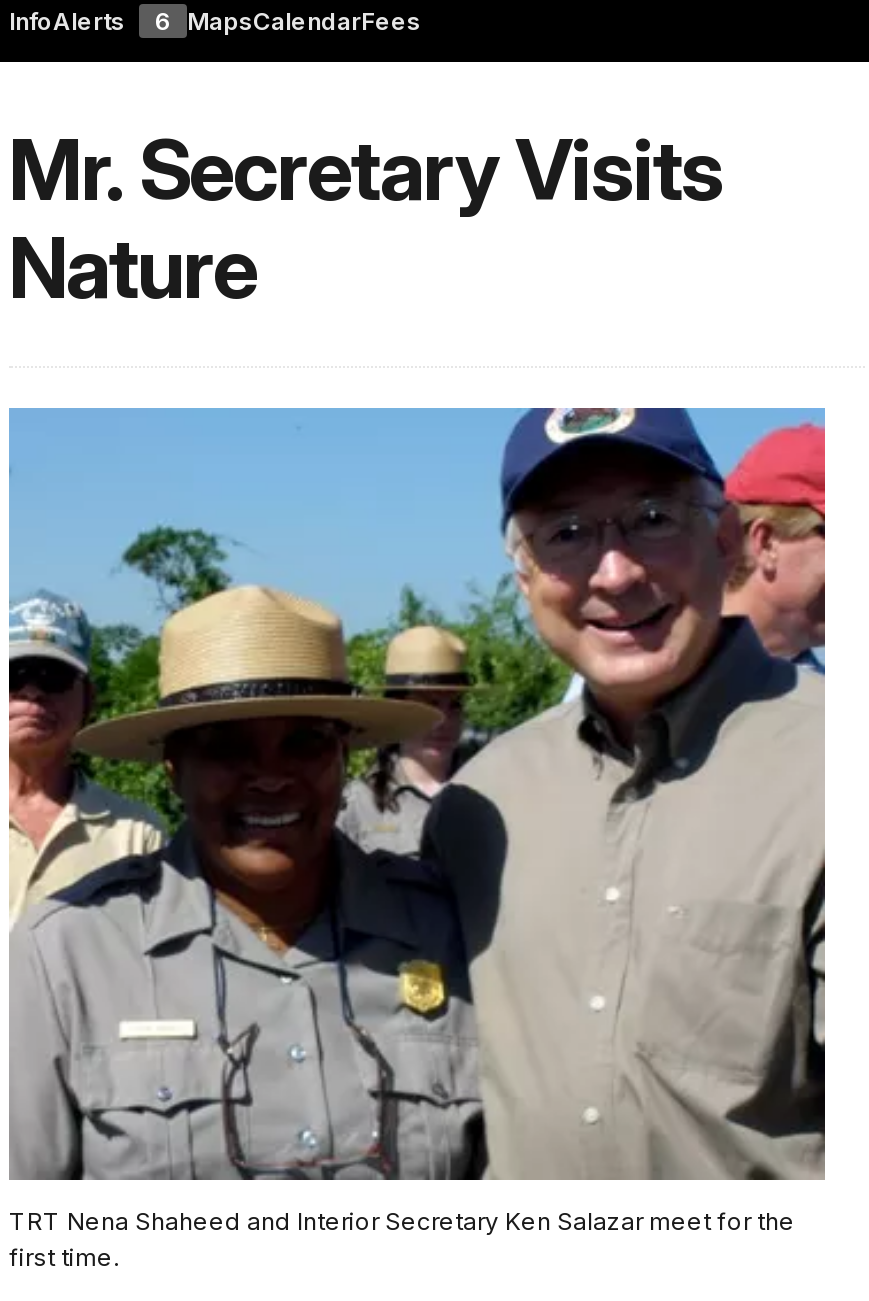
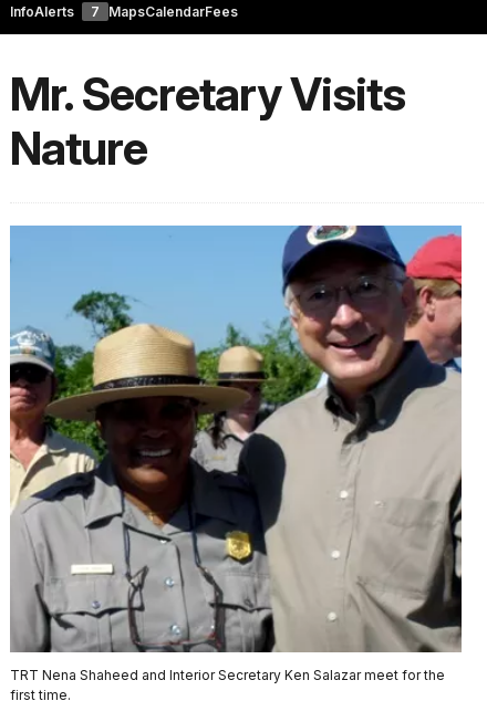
- 6 MapsCalendarFees
+ 7 MapsCalendarFees
